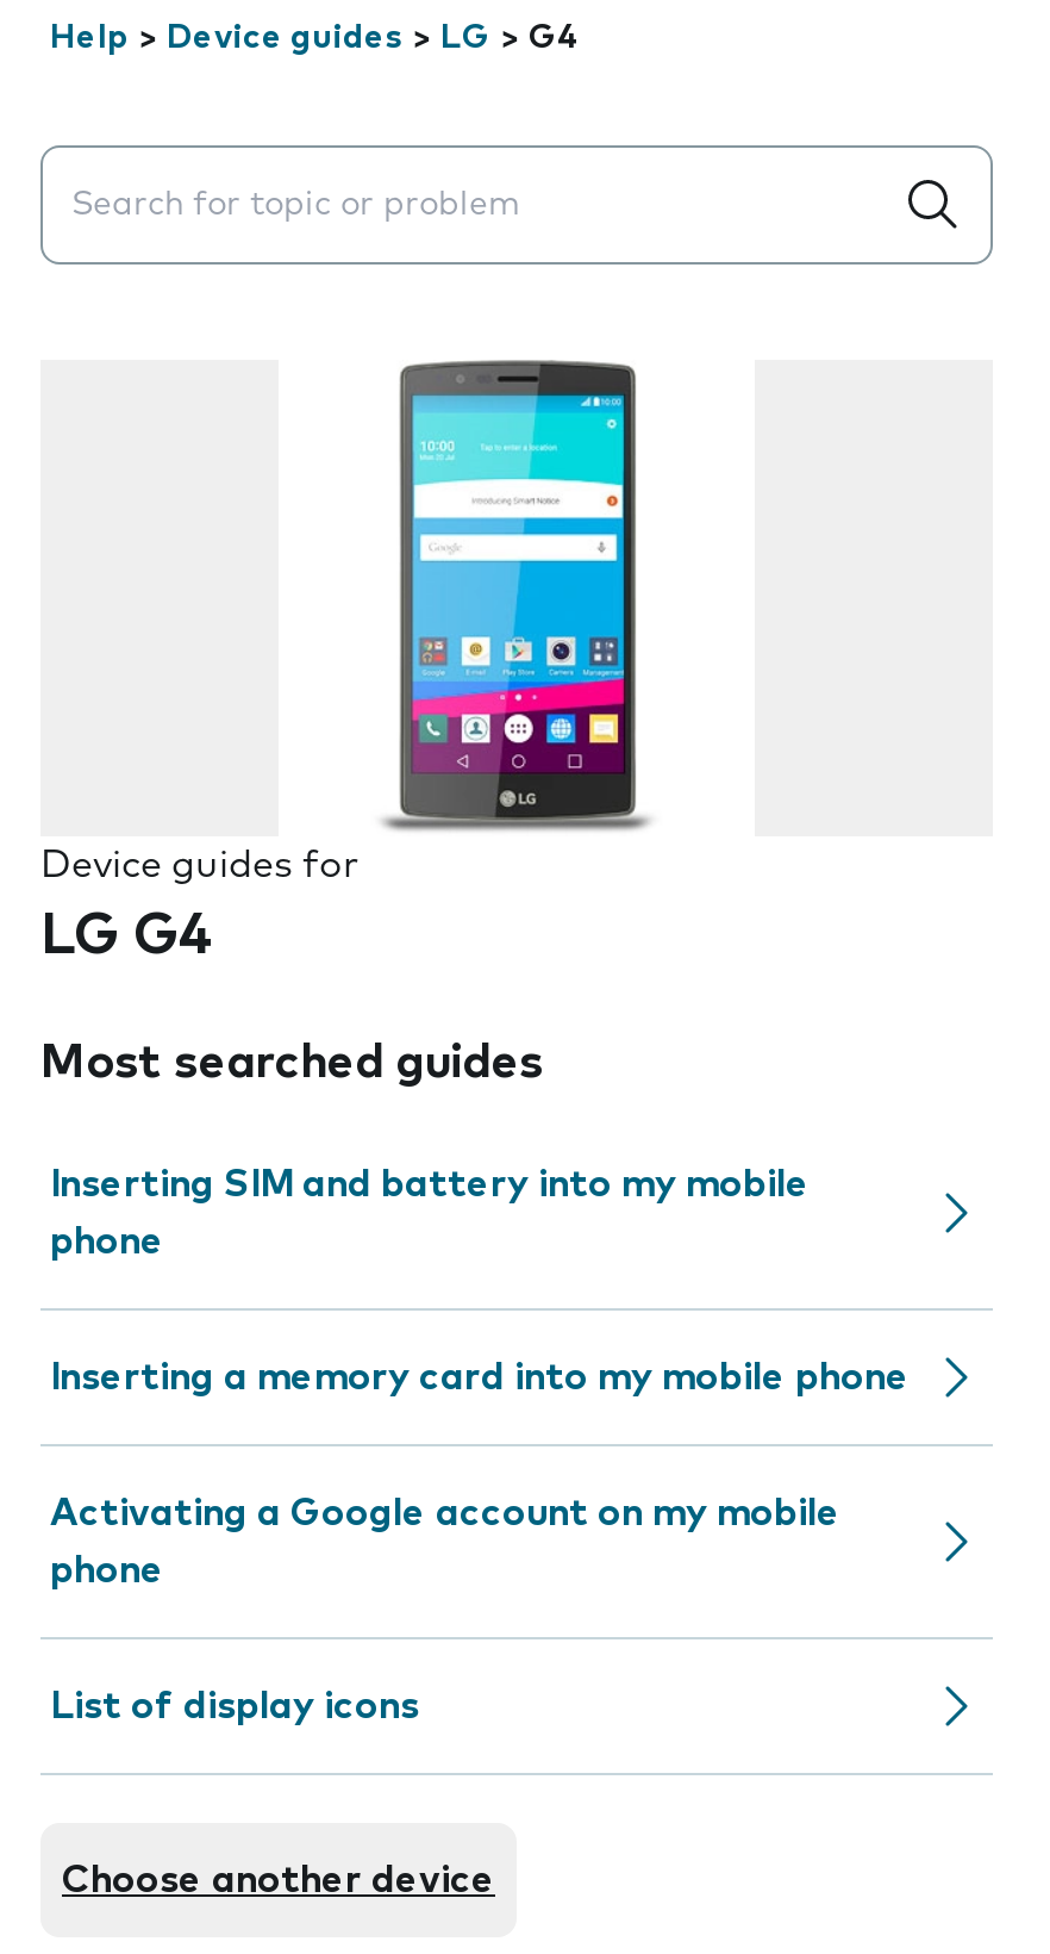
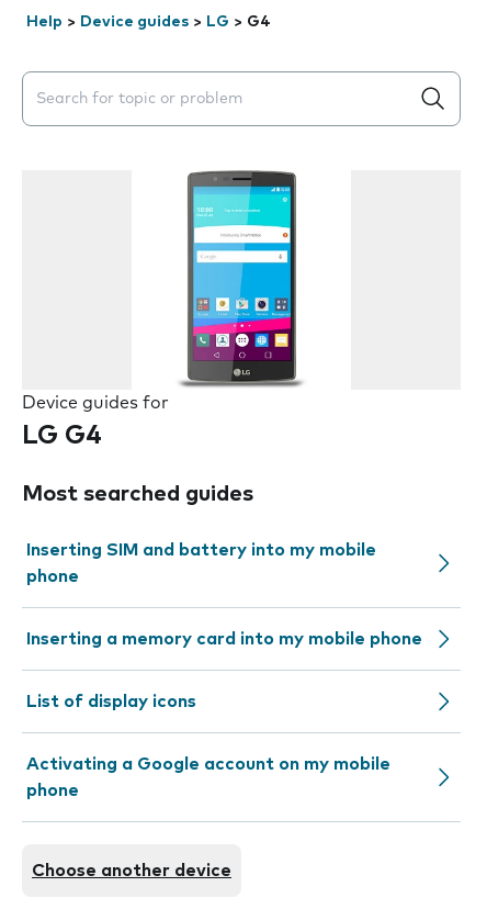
moved down: Activating a Google account on my mobile | phone

moved up: List of display icons
